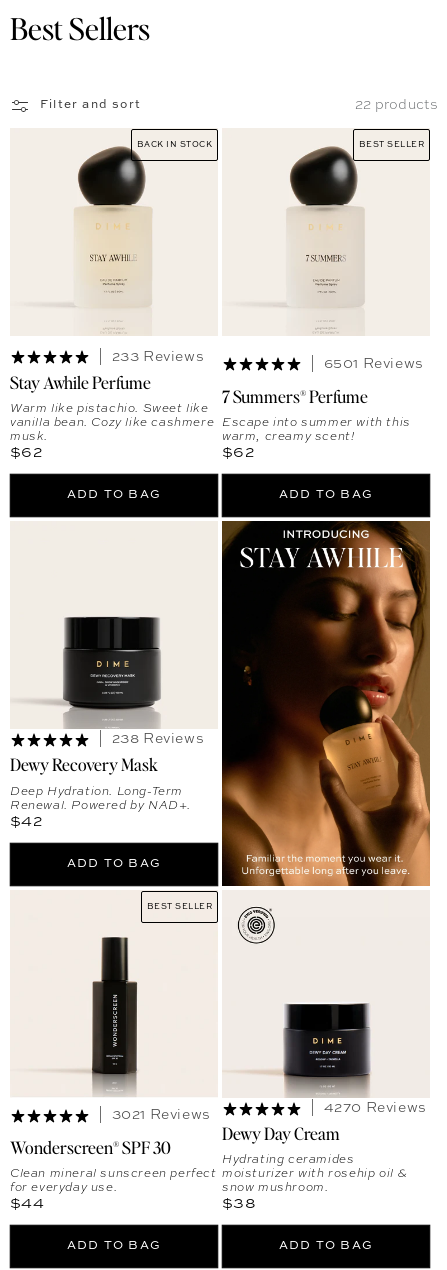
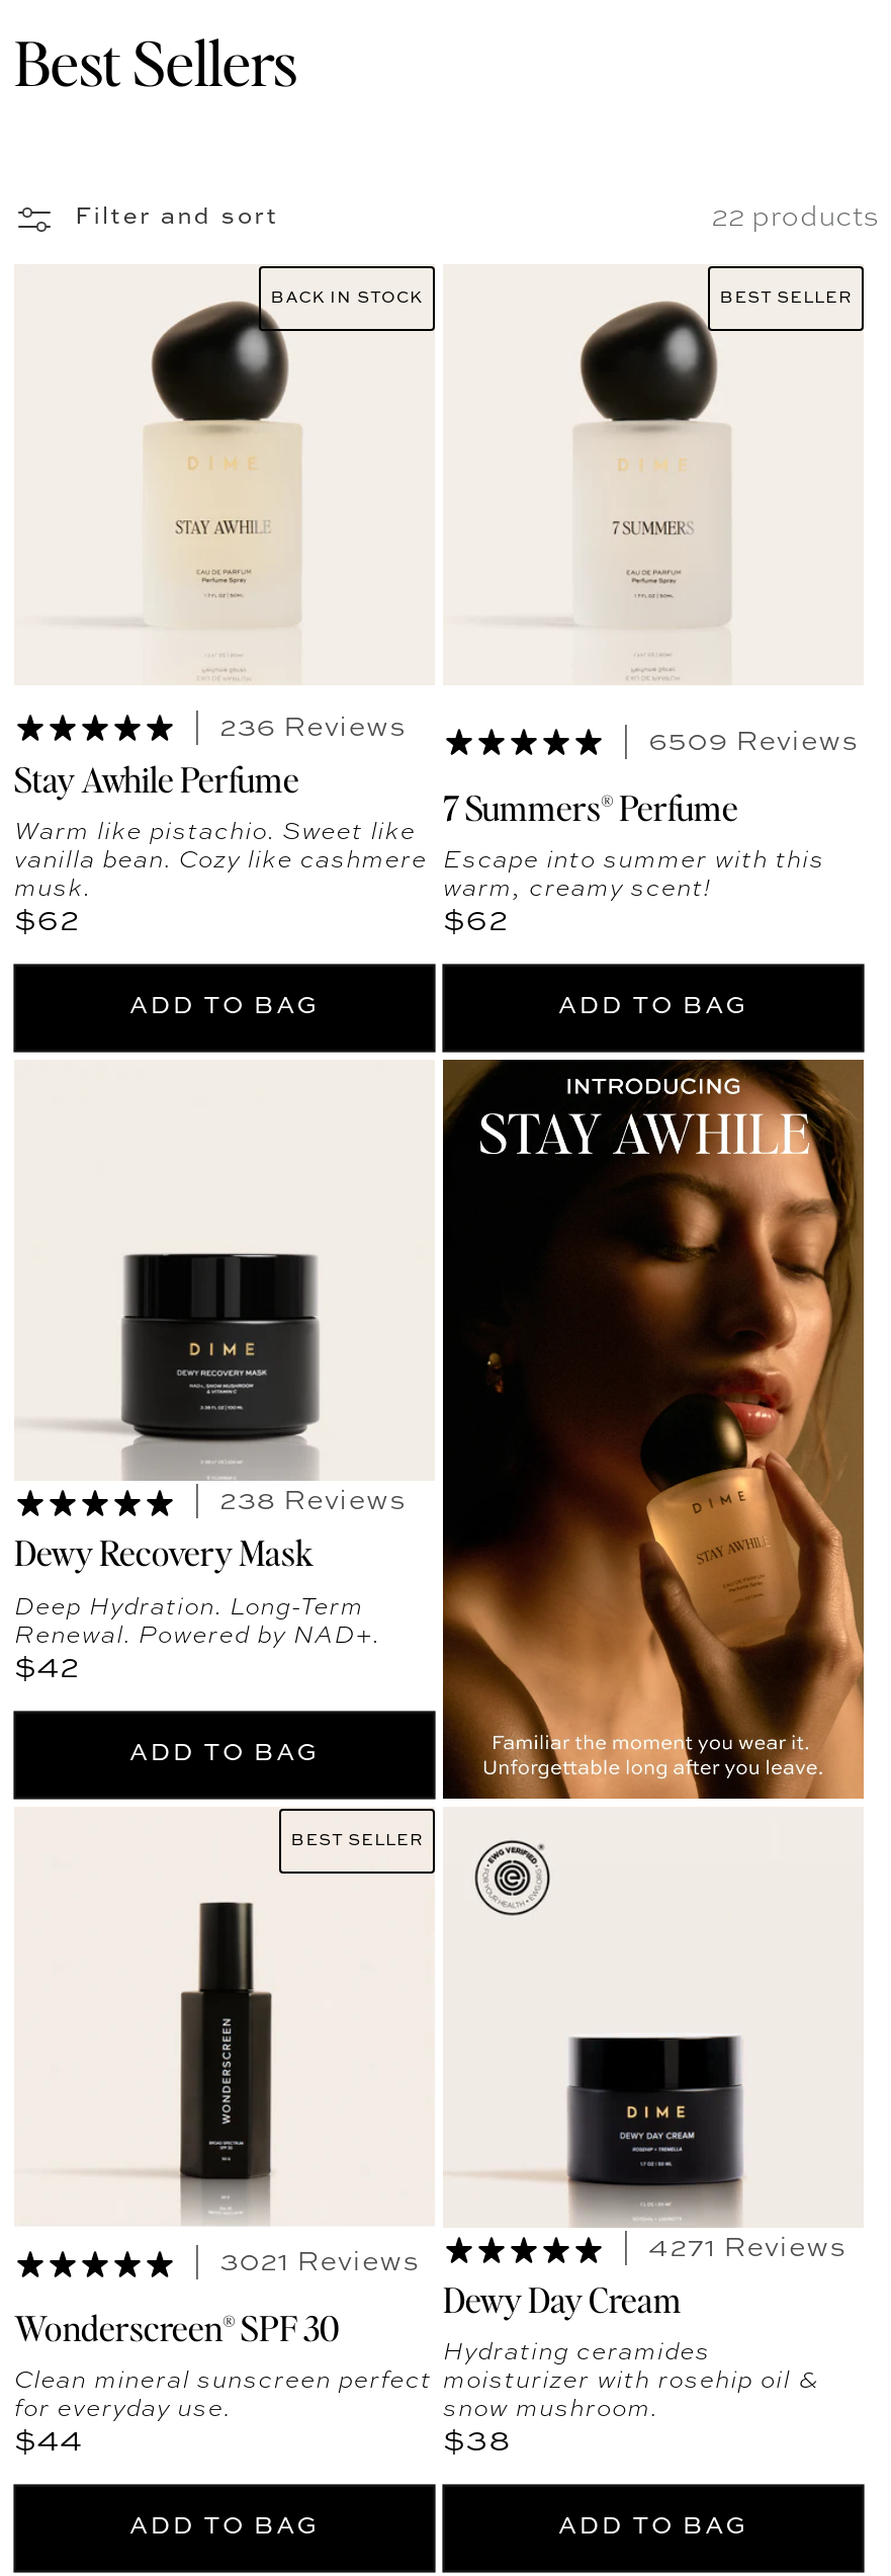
- 233 Reviews
+ 236 Reviews

- 6501 Reviews
+ 6509 Reviews

- 4270 Reviews
+ 4271 Reviews
